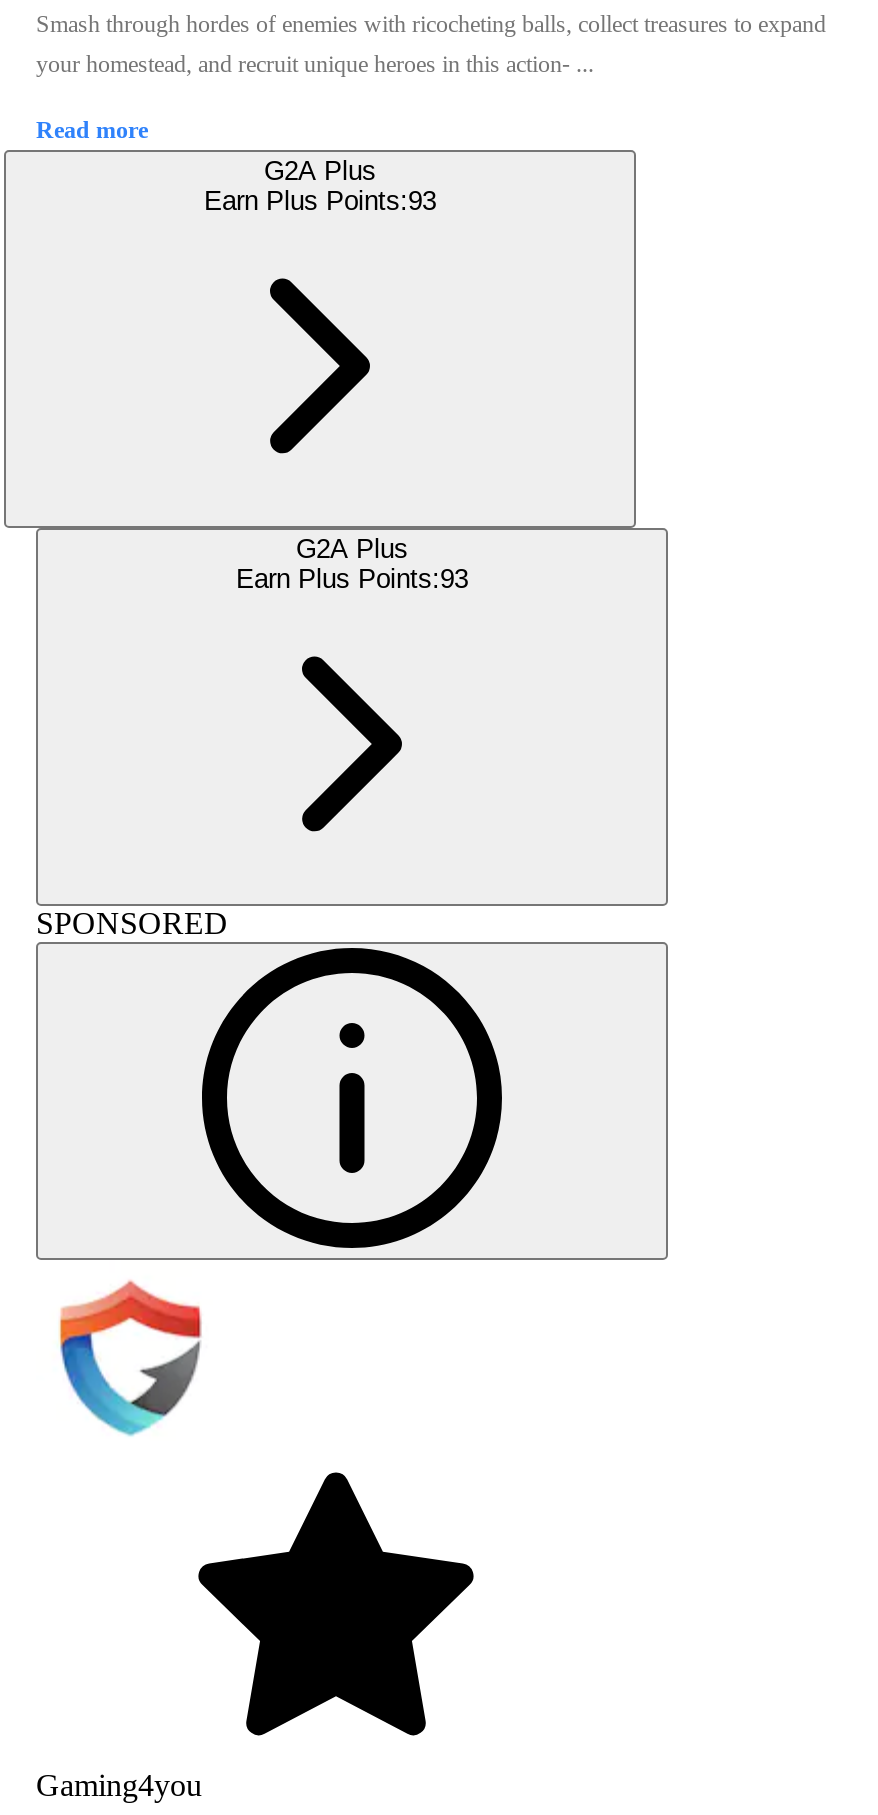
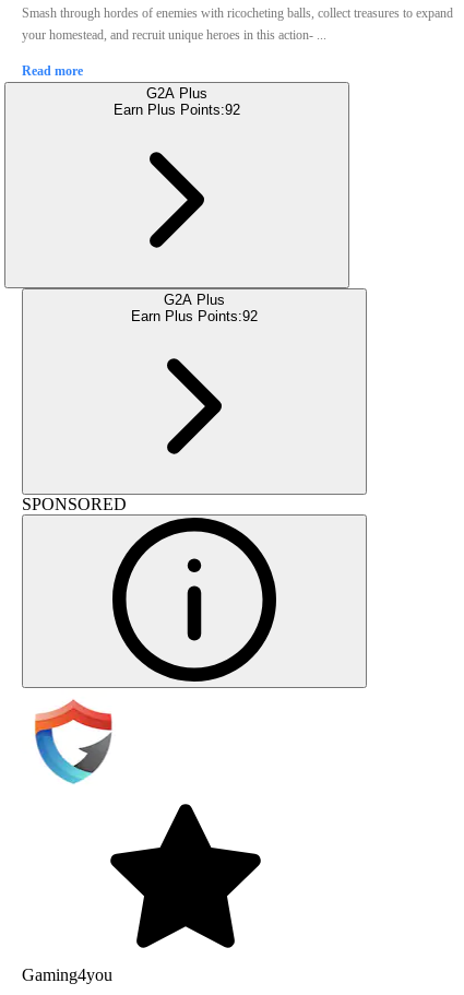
- Earn Plus Points:93
+ Earn Plus Points:92

- Earn Plus Points:93
+ Earn Plus Points:92
